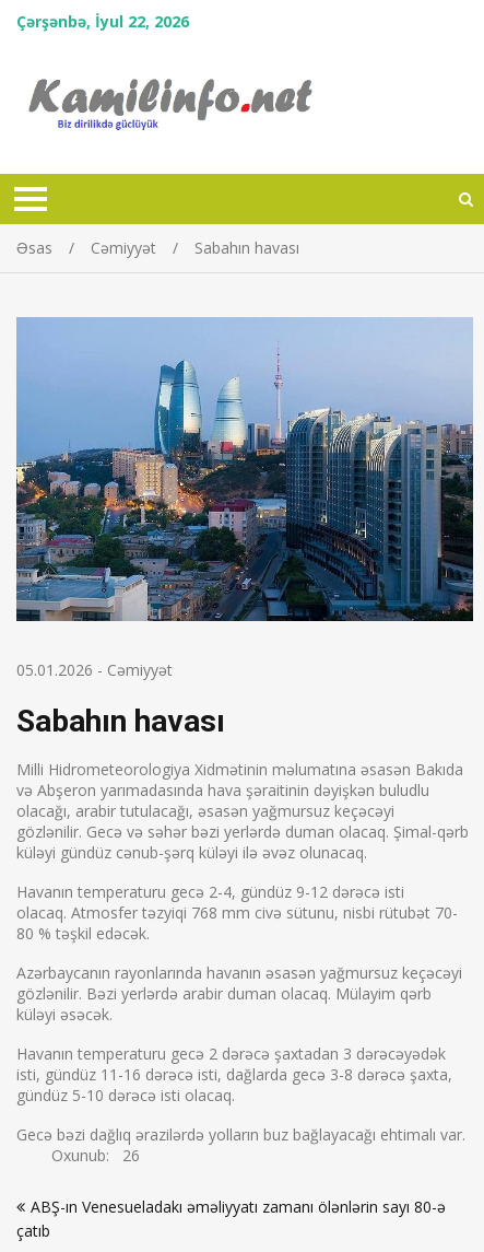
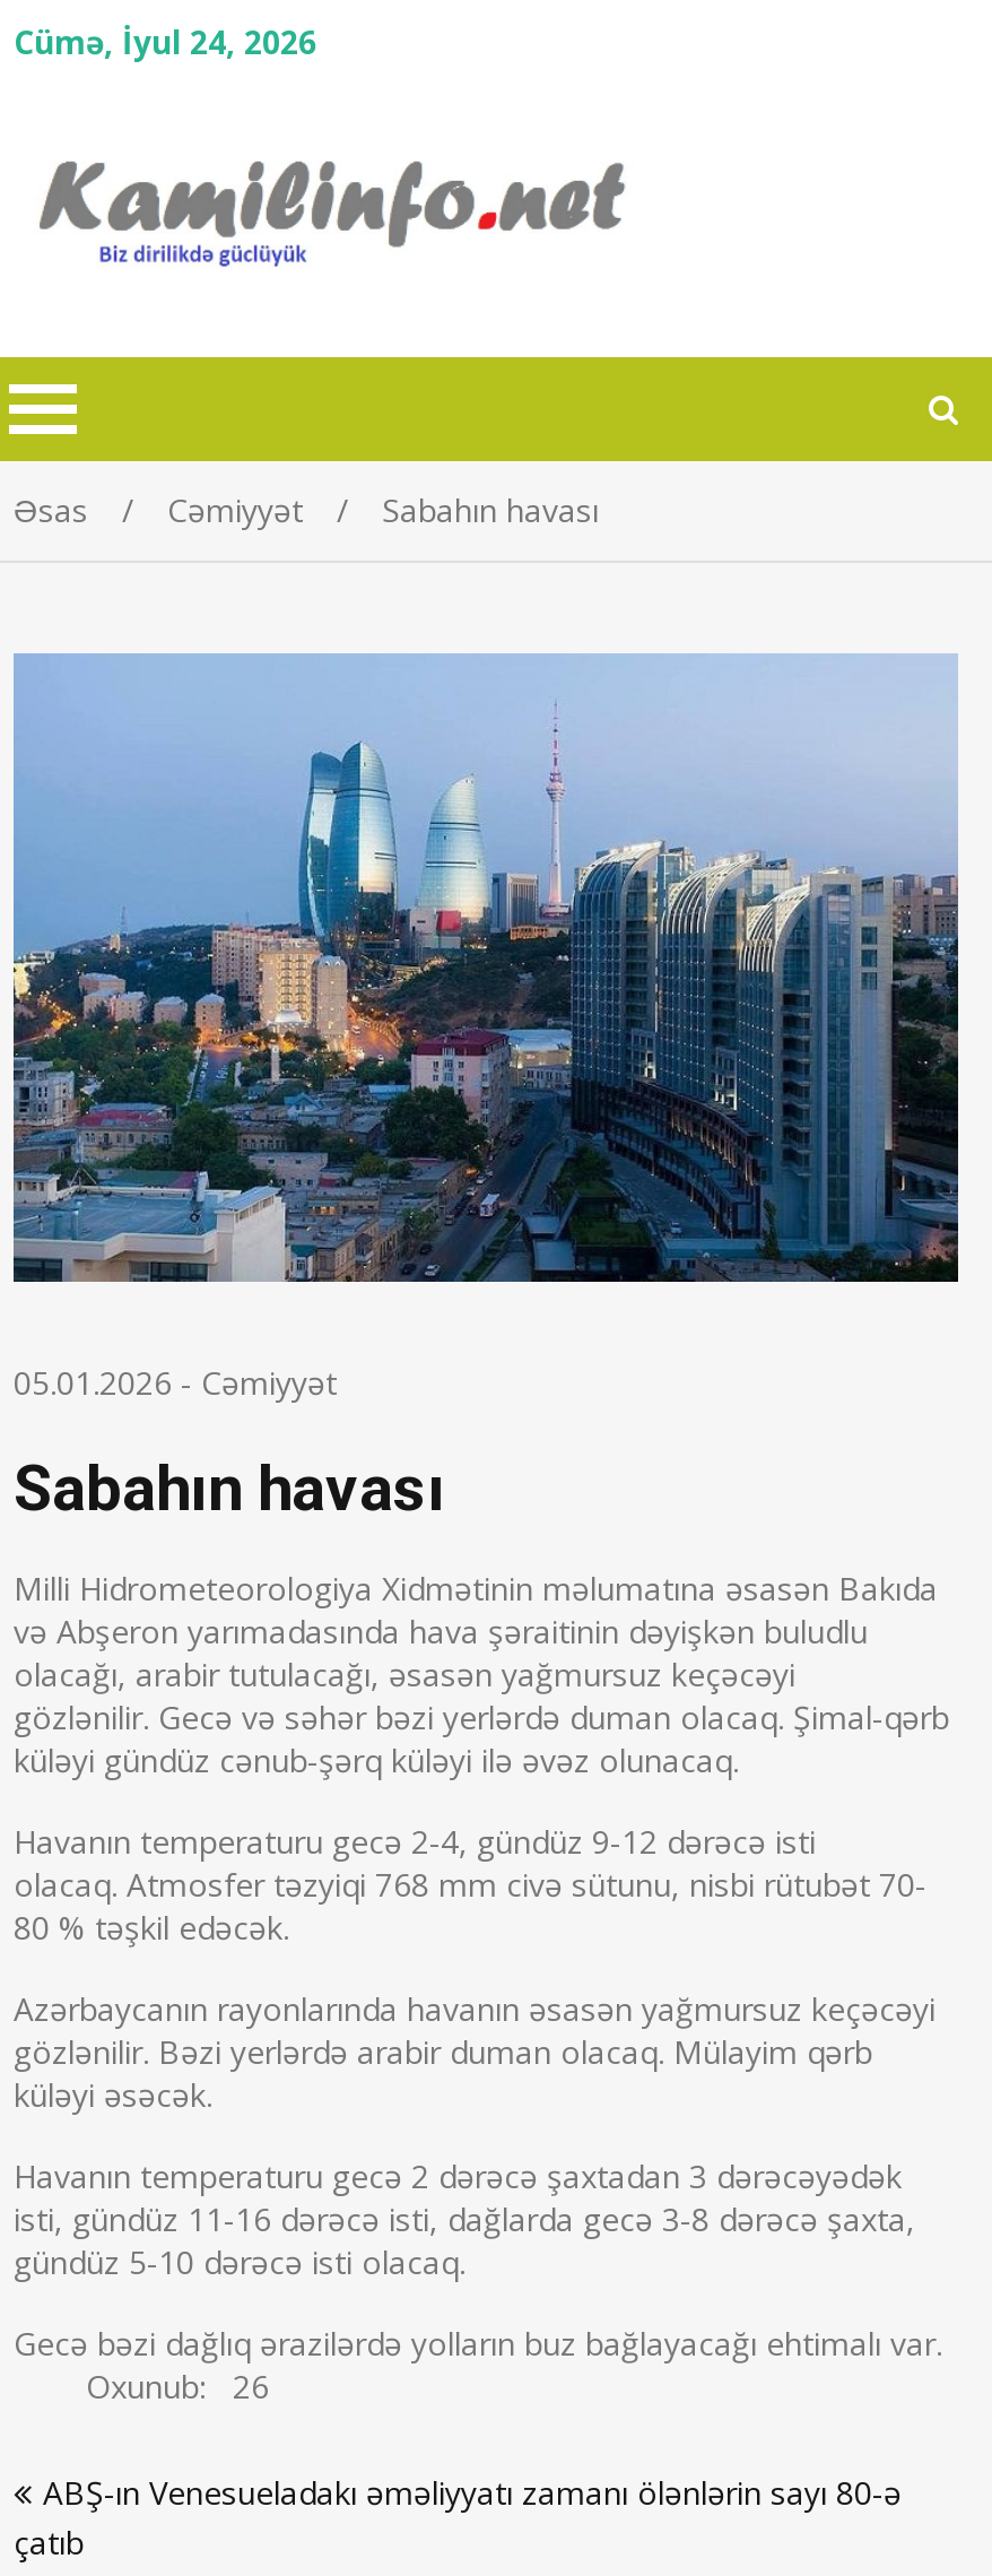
- Çərşənbə, İyul 22, 2026
+ Cümə, İyul 24, 2026
